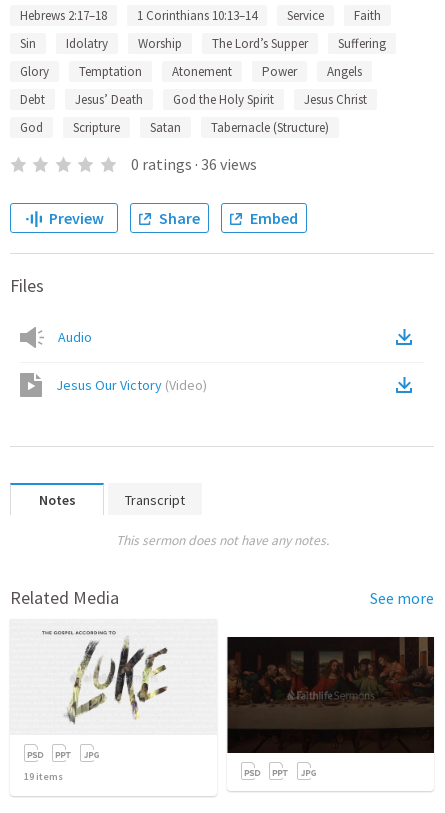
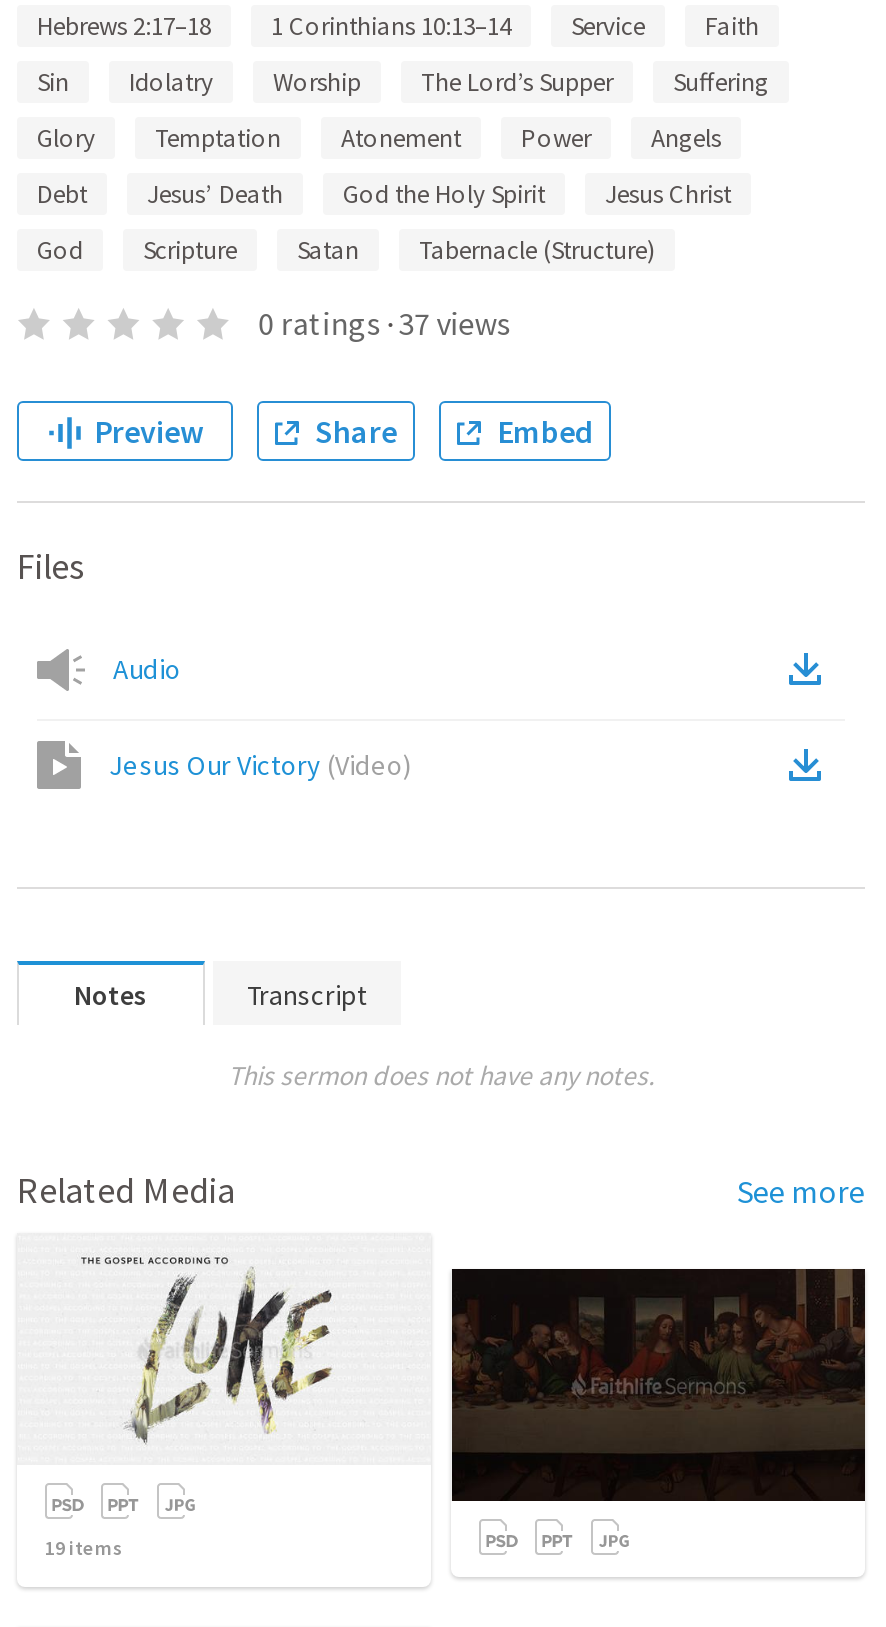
- 0 ratings · 36 views
+ 0 ratings · 37 views
